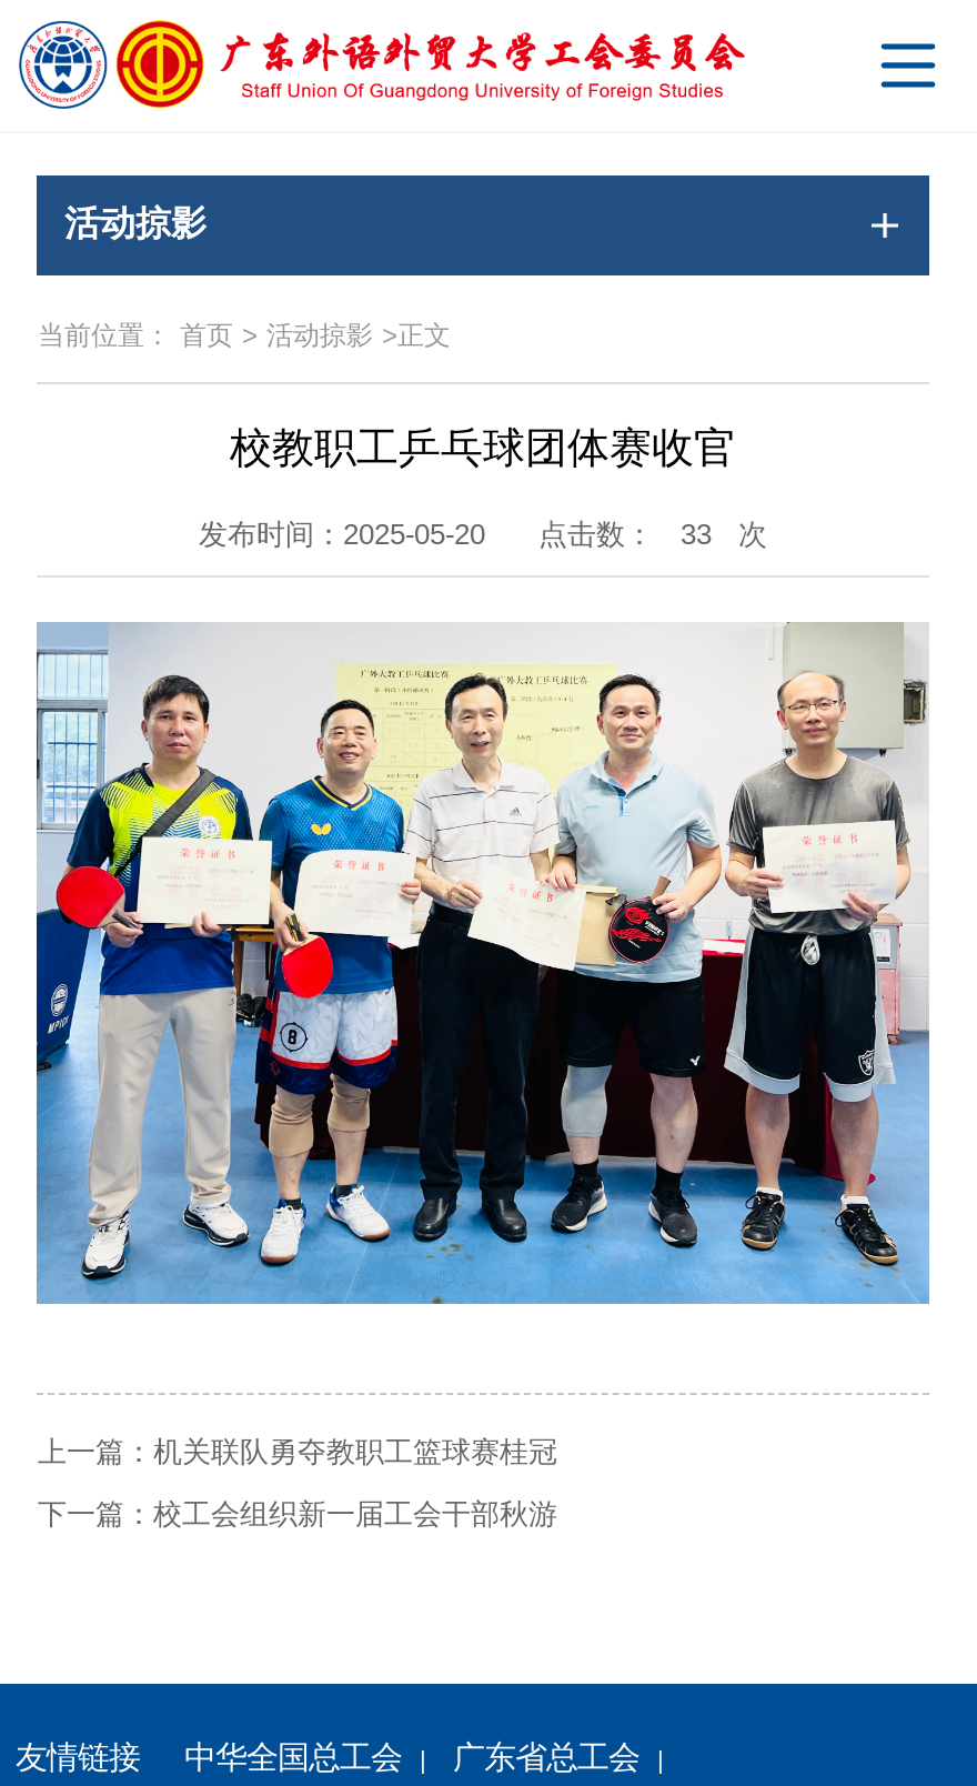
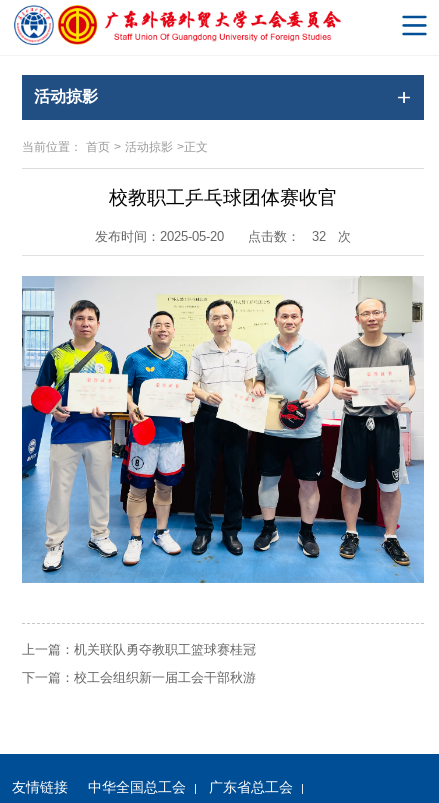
- 发布时间：2025-05-20 点击数： 33 次
+ 发布时间：2025-05-20 点击数： 32 次
